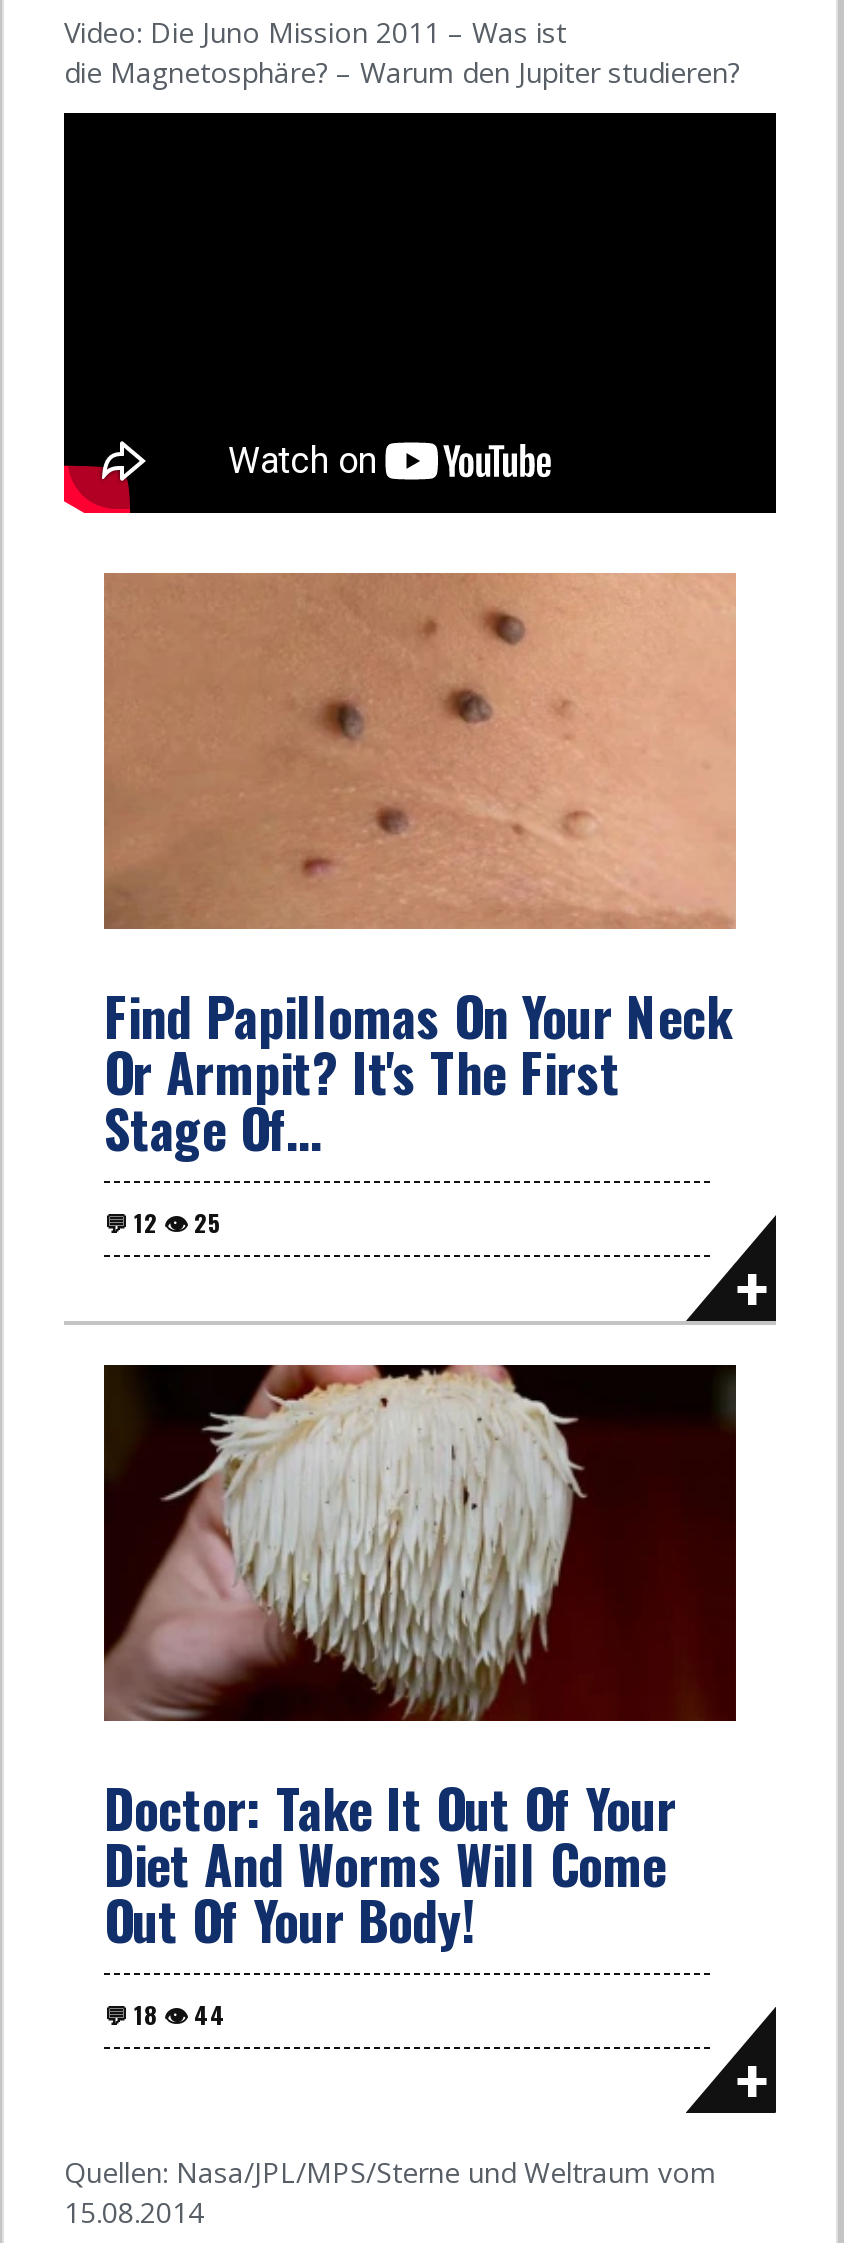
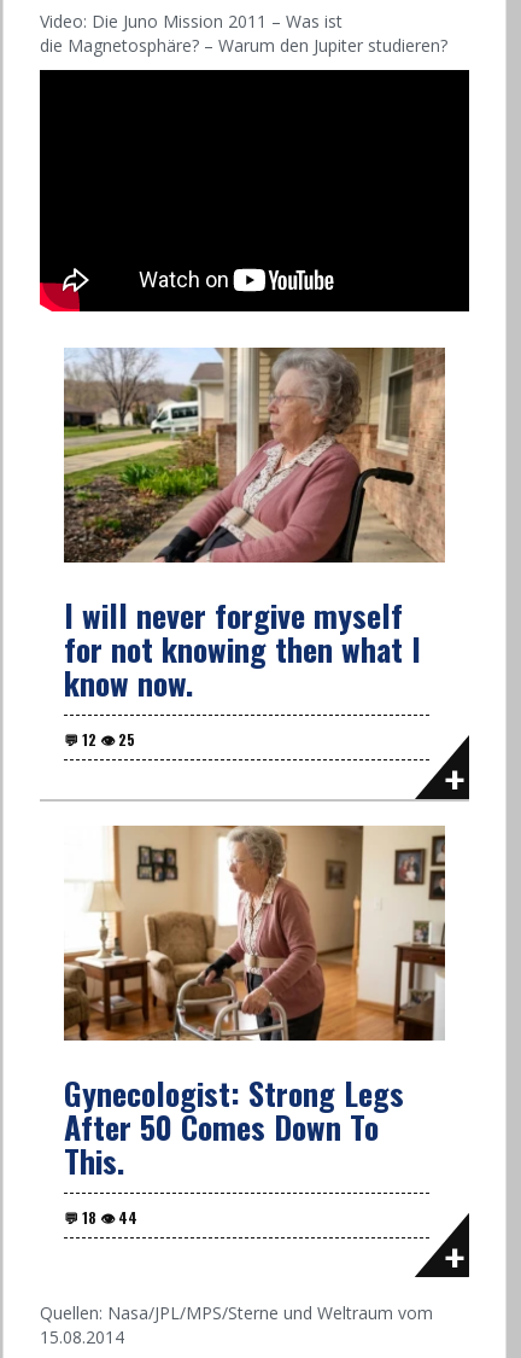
- [image]
- Find Papillomas On Your Neck
- Or Armpit? It's The First
- Stage Of...
+ [image]
+ I will never forgive myself
+ for not knowing then what I
+ know now.

- [image]
- Doctor: Take It Out Of Your
- Diet And Worms Will Come
- Out Of Your Body!
+ [image]
+ Gynecologist: Strong Legs
+ After 50 Comes Down To
+ This.
